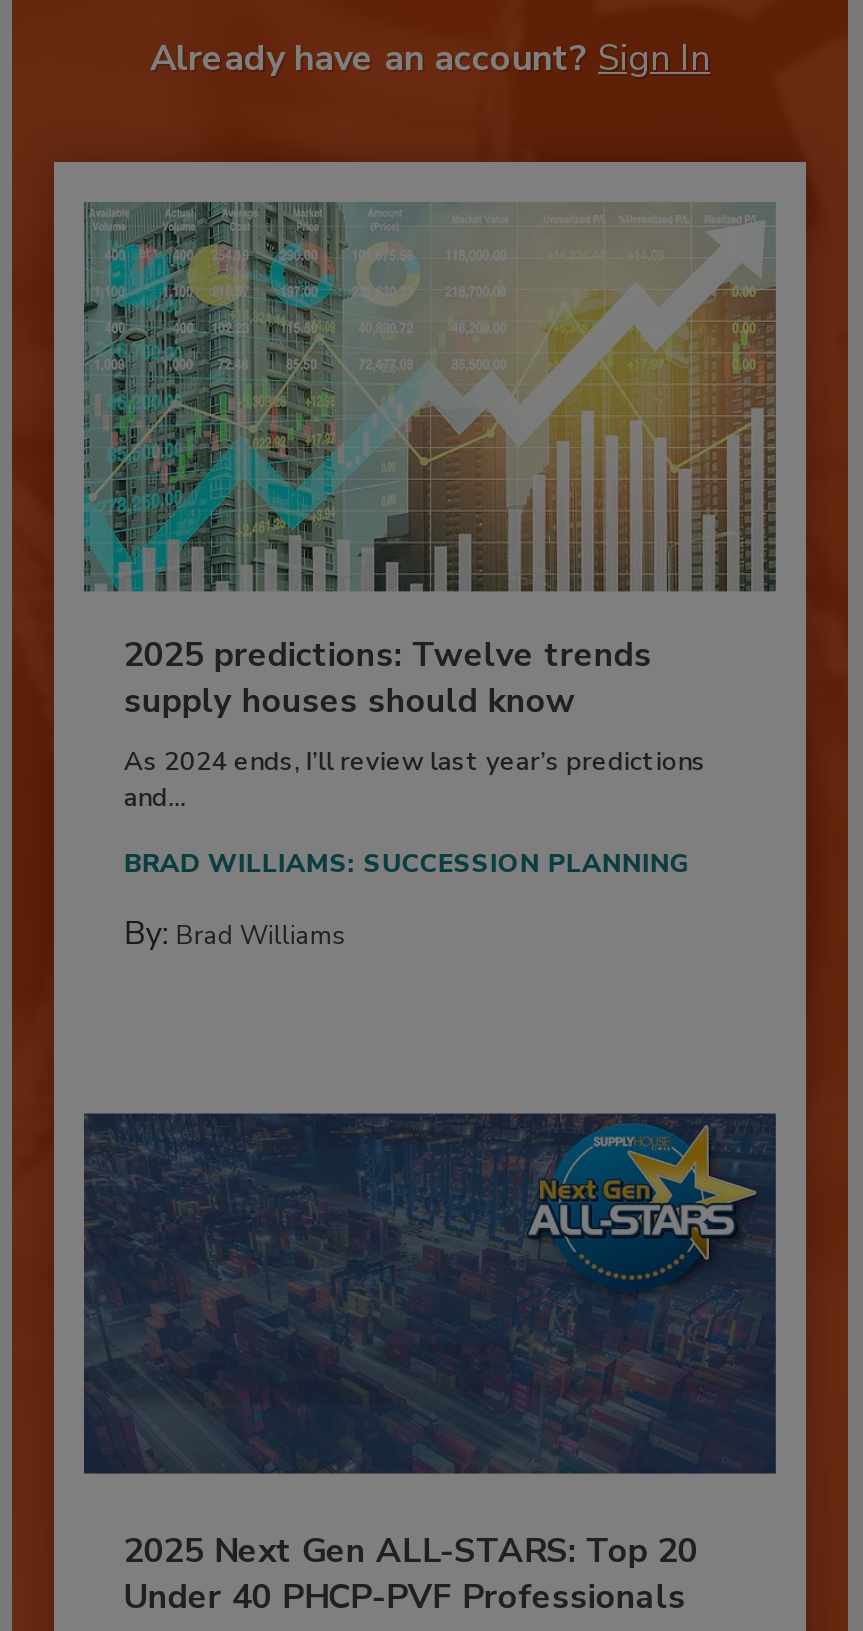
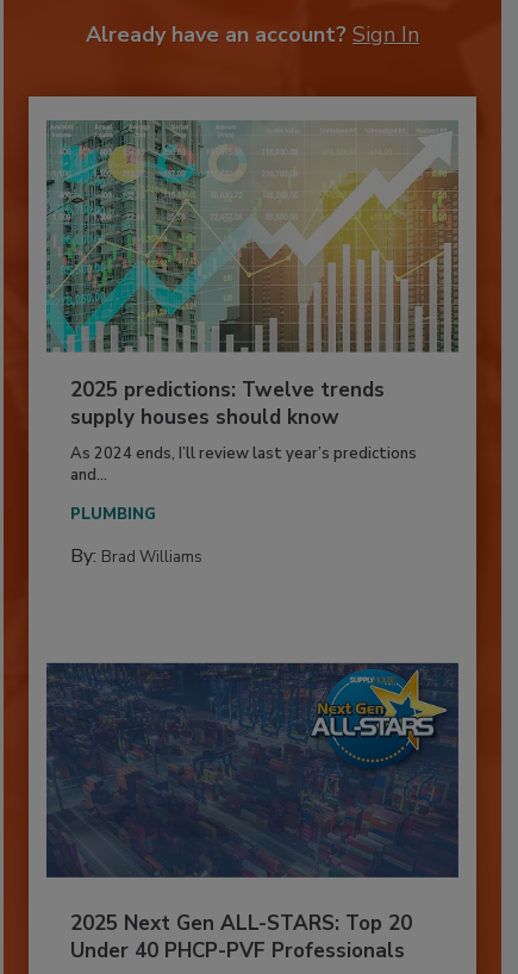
- BRAD WILLIAMS: SUCCESSION PLANNING
+ PLUMBING
